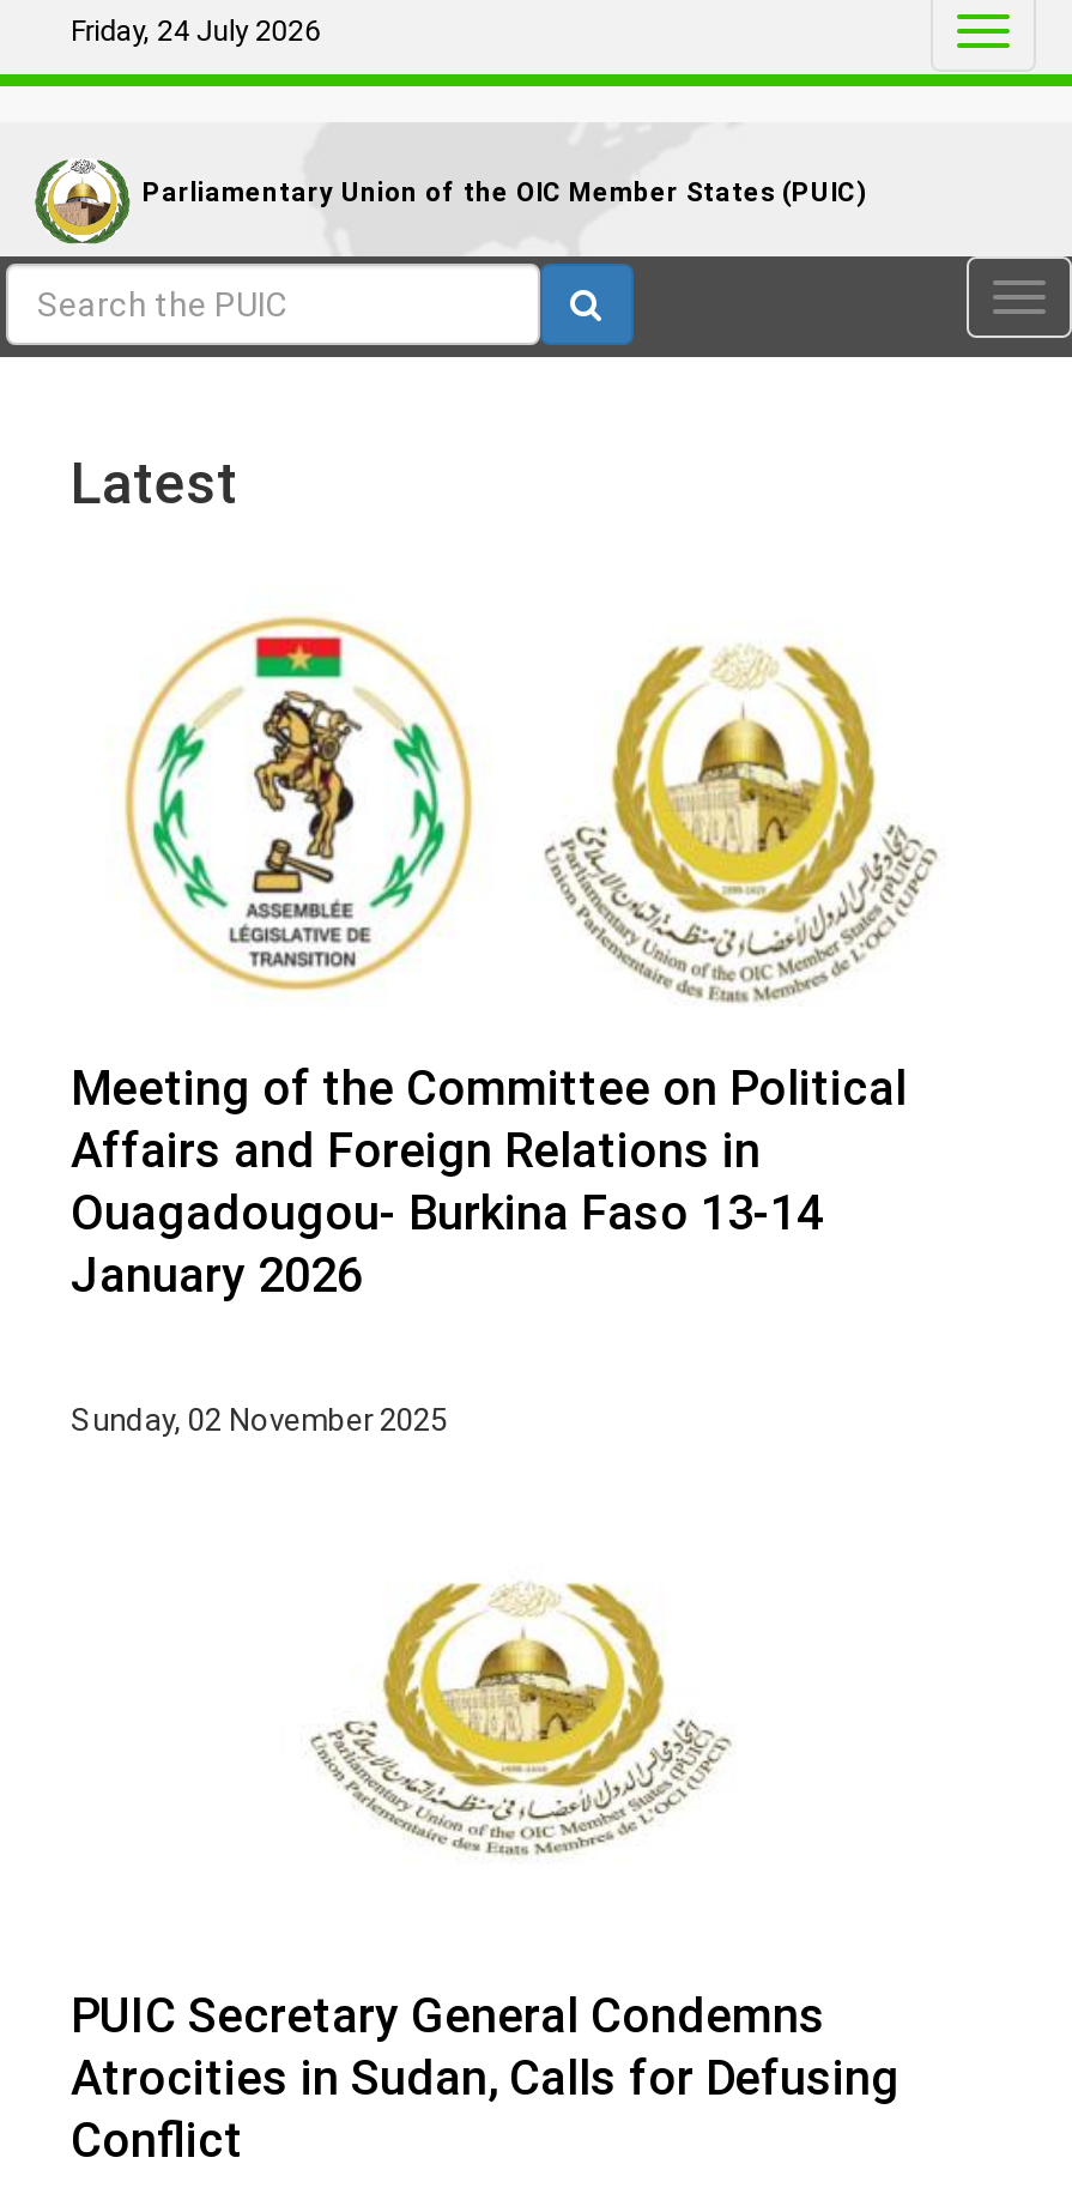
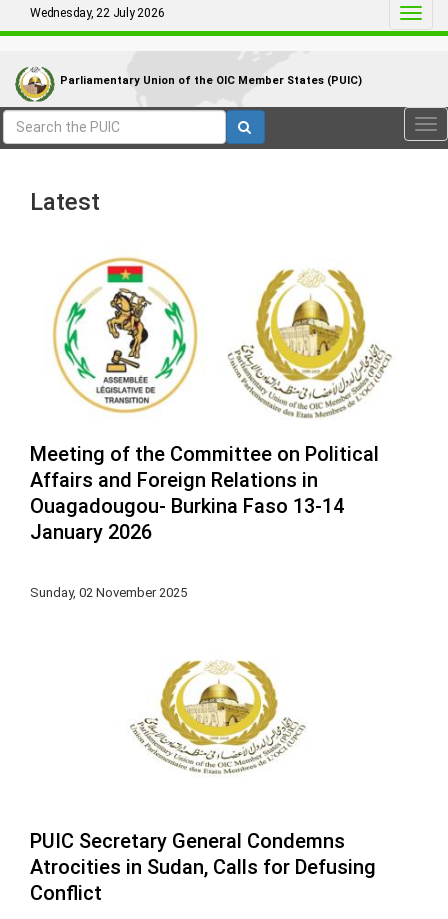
- Friday, 24 July 2026
+ Wednesday, 22 July 2026
